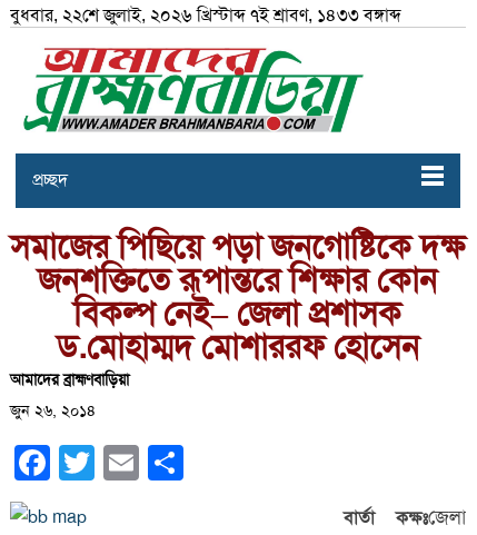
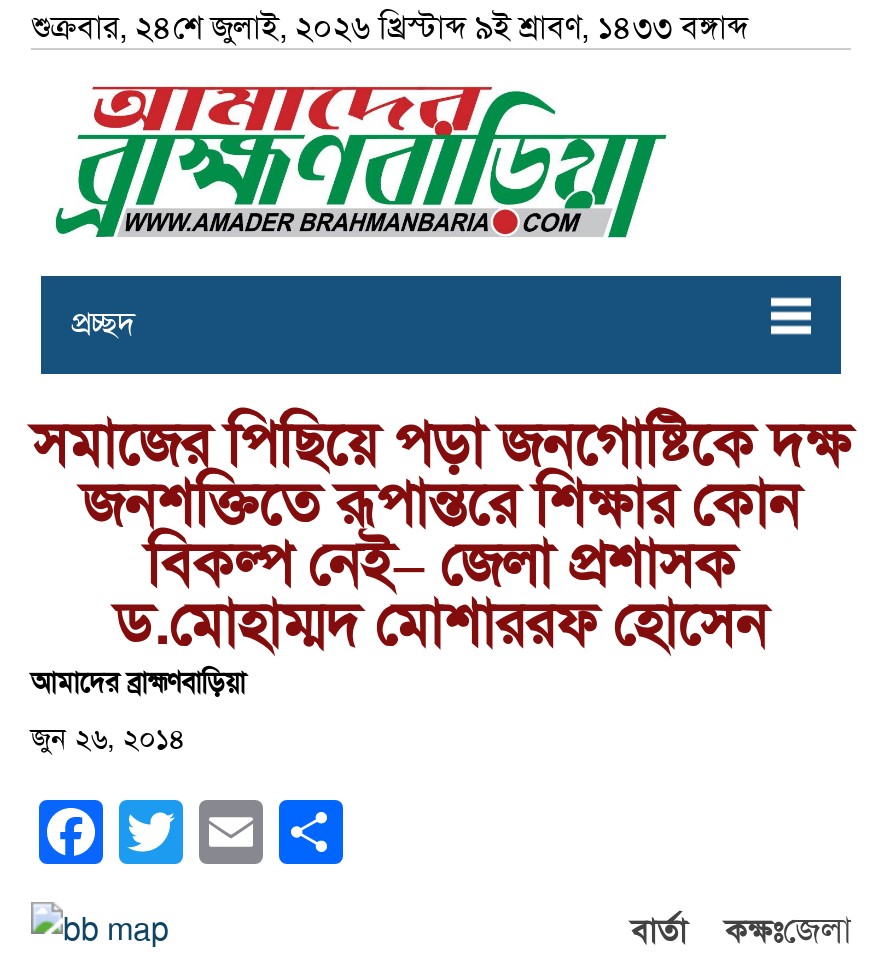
- বুধবার, ২২শে জুলাই, ২০২৬ খ্রিস্টাব্দ ৭ই শ্রাবণ, ১৪৩৩ বঙ্গাব্দ
+ শুক্রবার, ২৪শে জুলাই, ২০২৬ খ্রিস্টাব্দ ৯ই শ্রাবণ, ১৪৩৩ বঙ্গাব্দ
